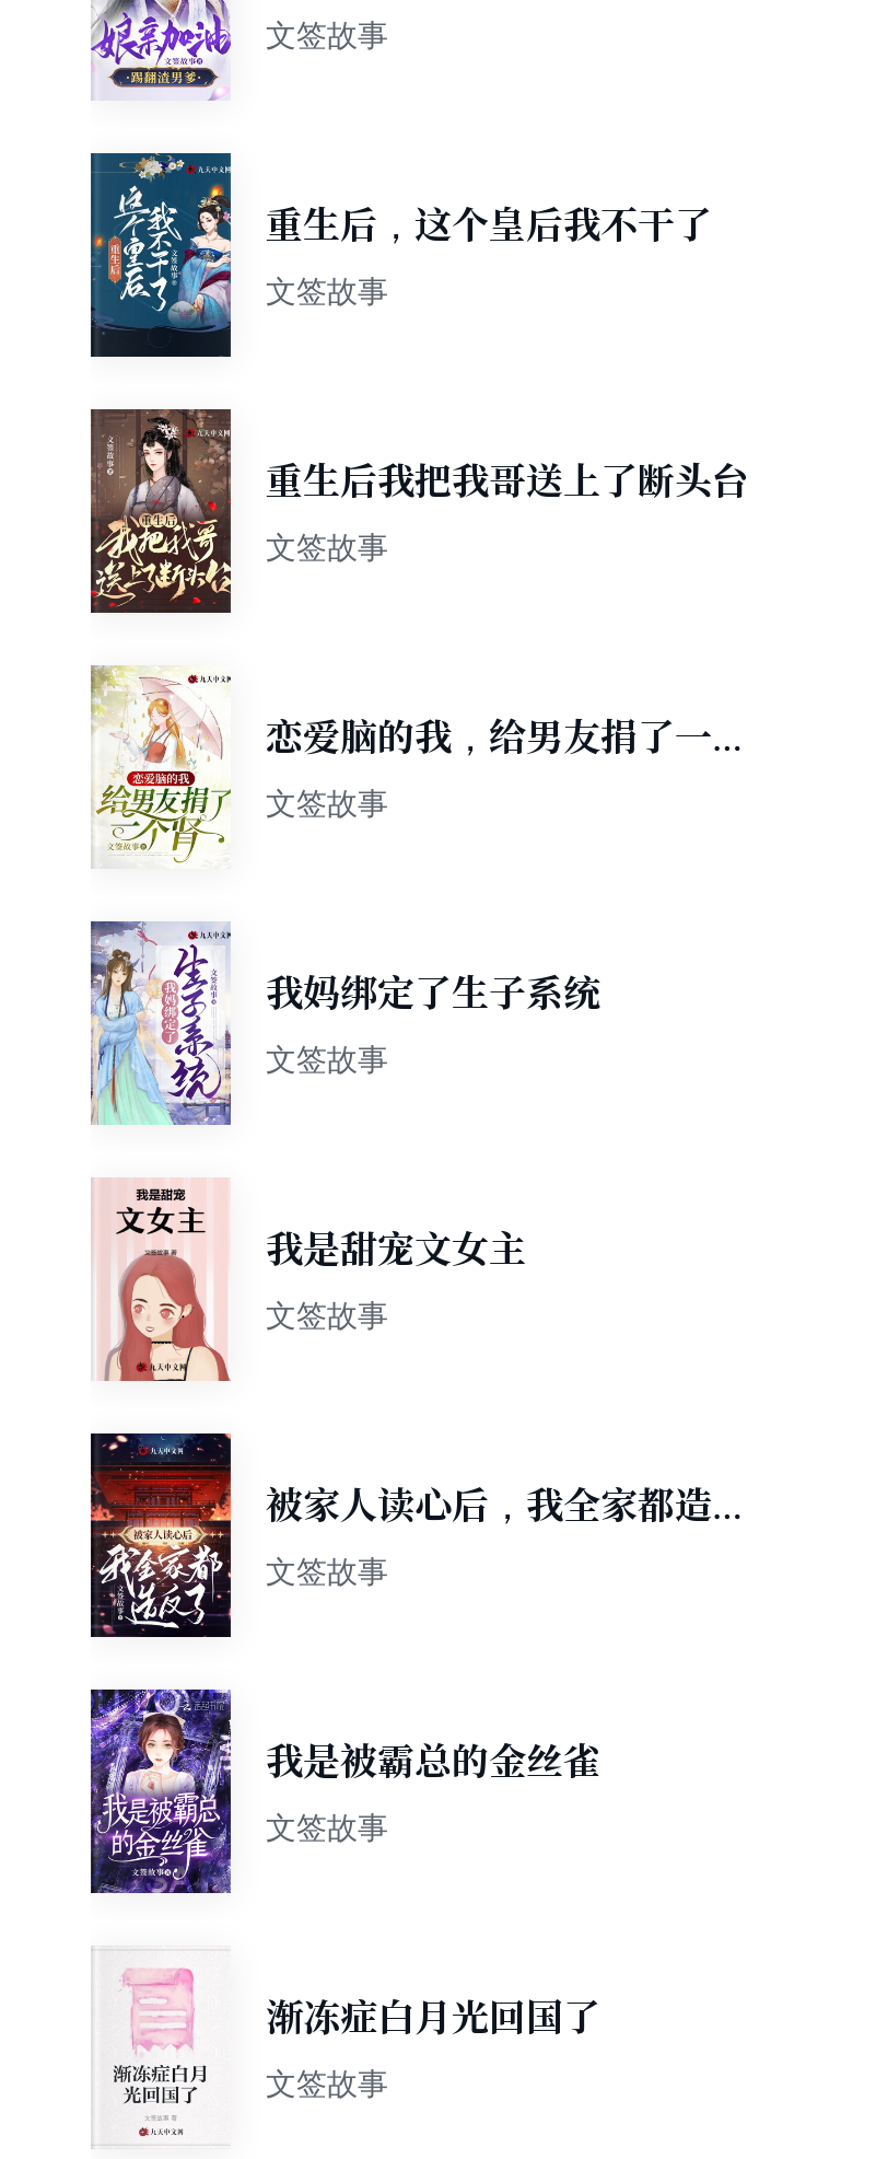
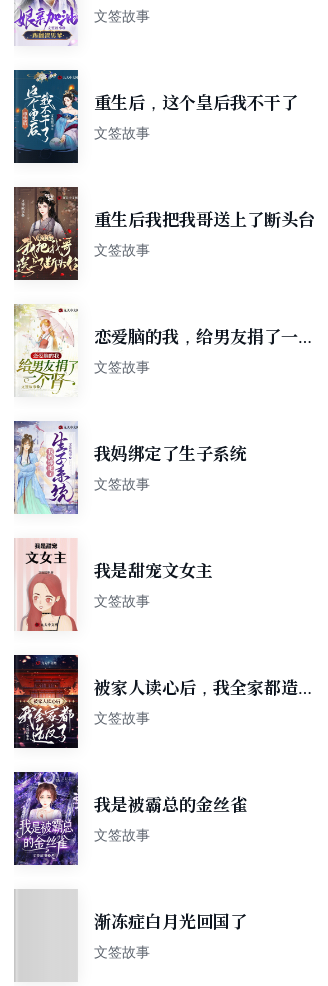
- [image]
